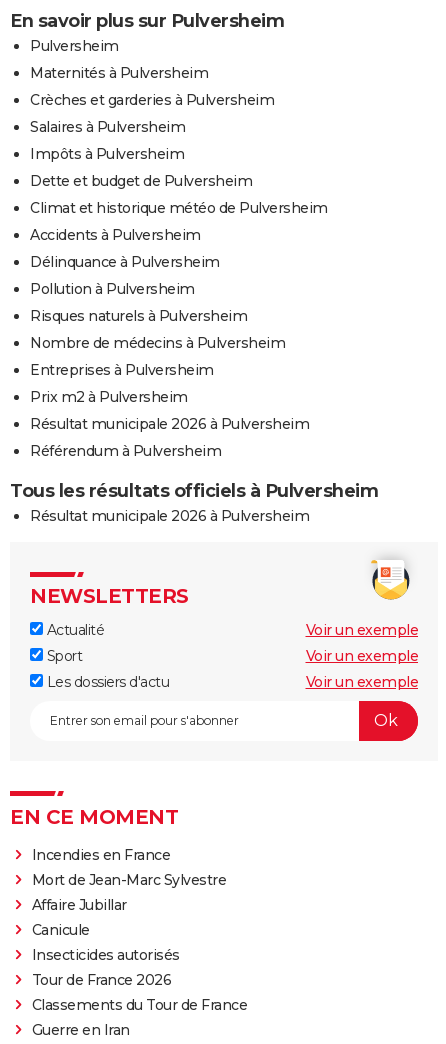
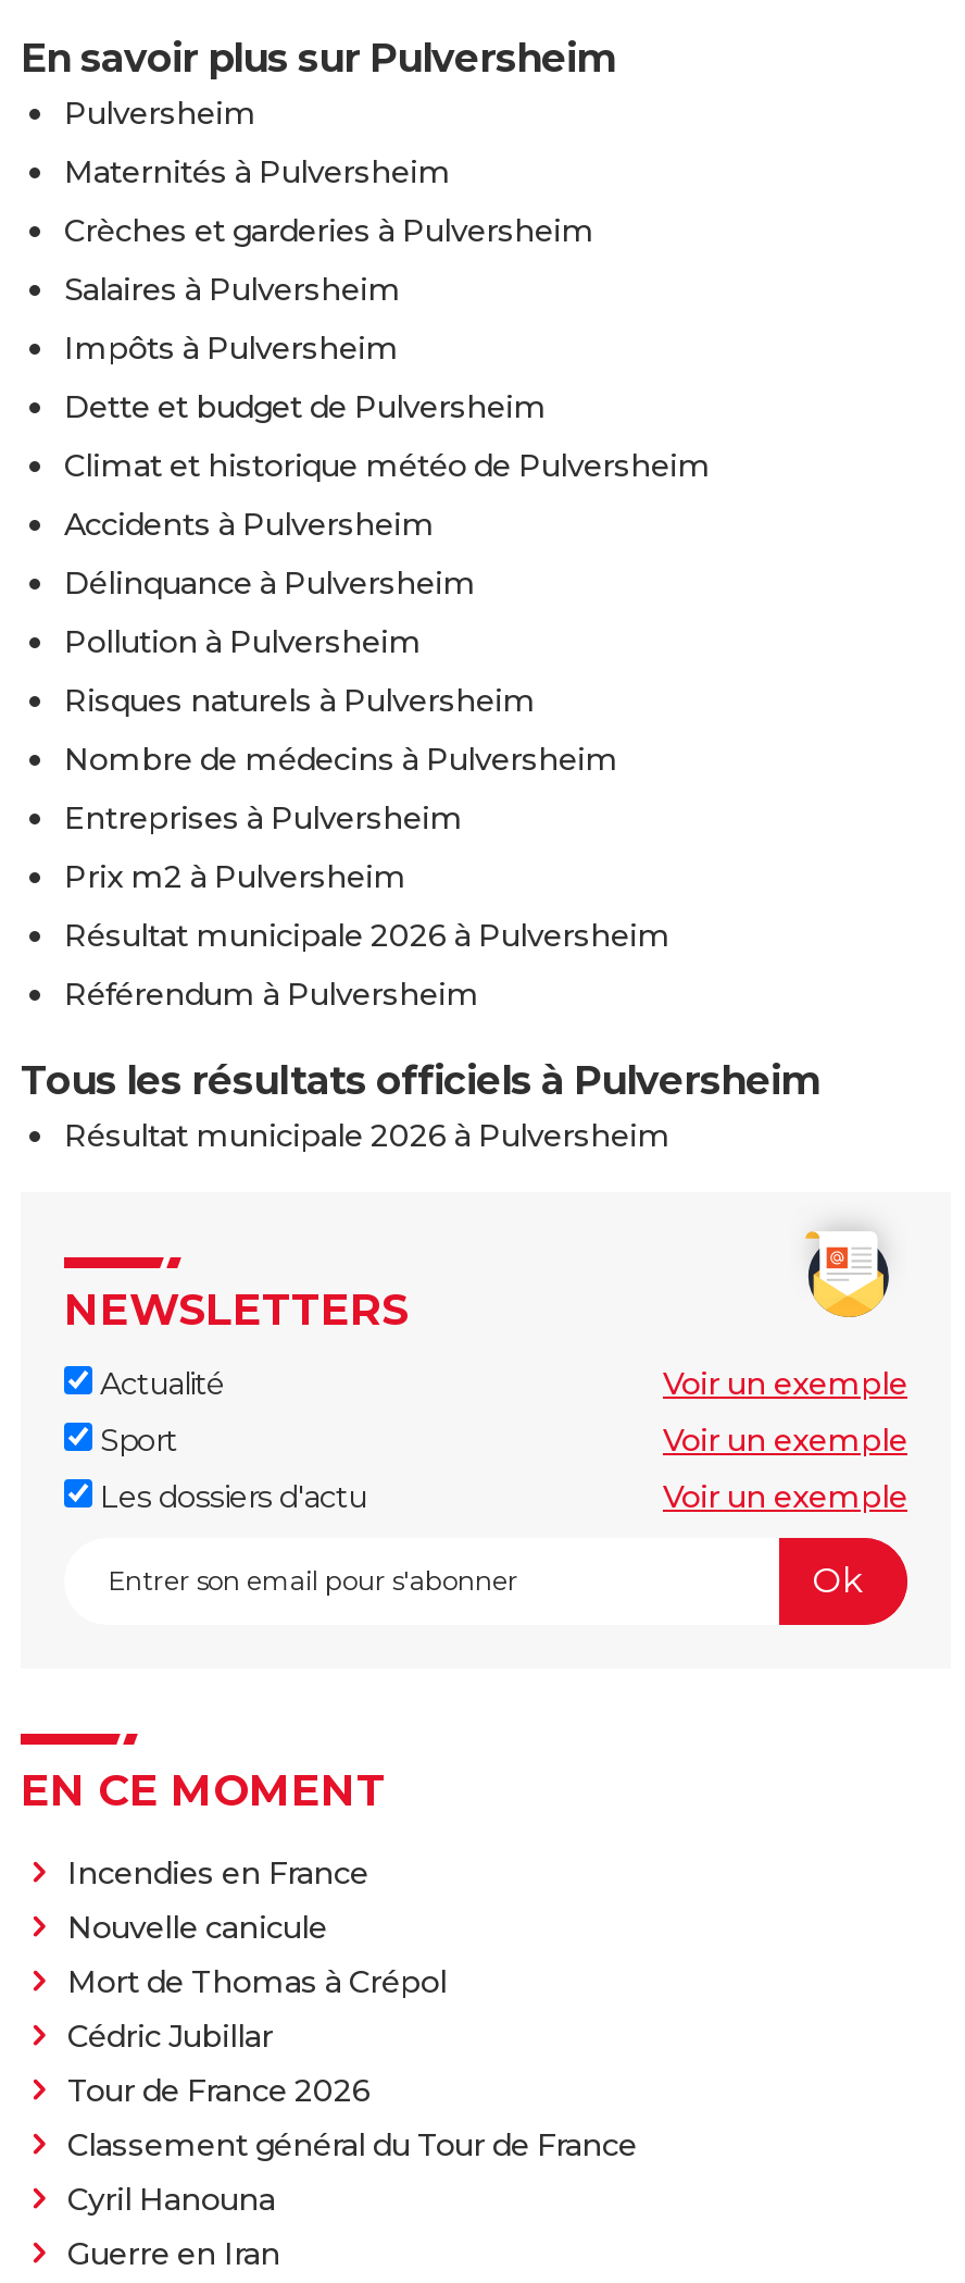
- Mort de Jean-Marc Sylvestre
- Affaire Jubillar
- Canicule
- Insecticides autorisés
+ Nouvelle canicule
+ Mort de Thomas à Crépol
+ Cédric Jubillar

moved up: Tour de France 2026

- Classements du Tour de France
+ Classement général du Tour de France
+ Cyril Hanouna
